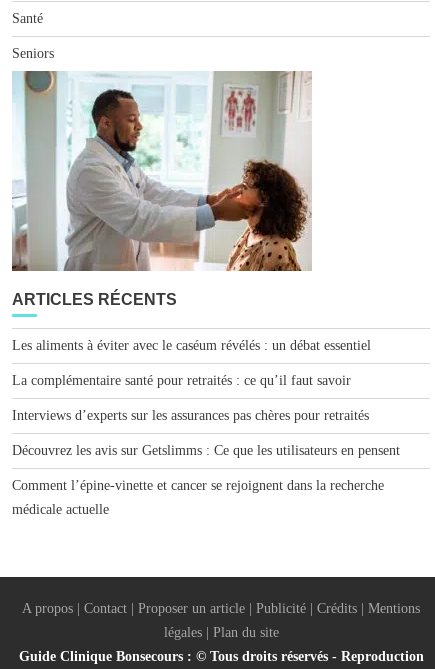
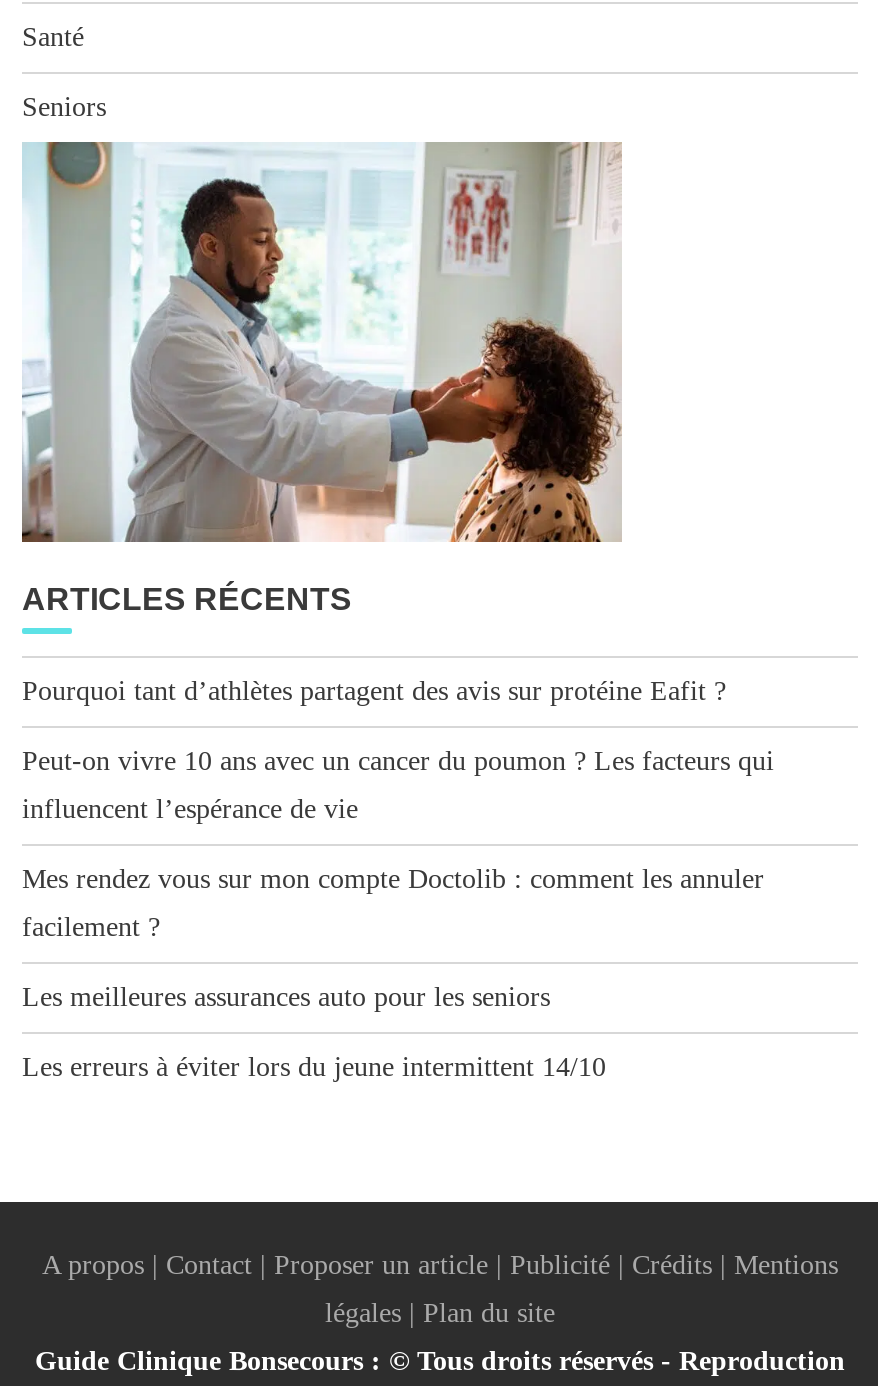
- Les aliments à éviter avec le caséum révélés : un débat essentiel
- La complémentaire santé pour retraités : ce qu’il faut savoir
- Interviews d’experts sur les assurances pas chères pour retraités
- Découvrez les avis sur Getslimms : Ce que les utilisateurs en pensent
- Comment l’épine-vinette et cancer se rejoignent dans la recherche
- médicale actuelle
+ Pourquoi tant d’athlètes partagent des avis sur protéine Eafit ?
+ Peut-on vivre 10 ans avec un cancer du poumon ? Les facteurs qui
+ influencent l’espérance de vie
+ Mes rendez vous sur mon compte Doctolib : comment les annuler
+ facilement ?
+ Les meilleures assurances auto pour les seniors
+ Les erreurs à éviter lors du jeune intermittent 14/10
